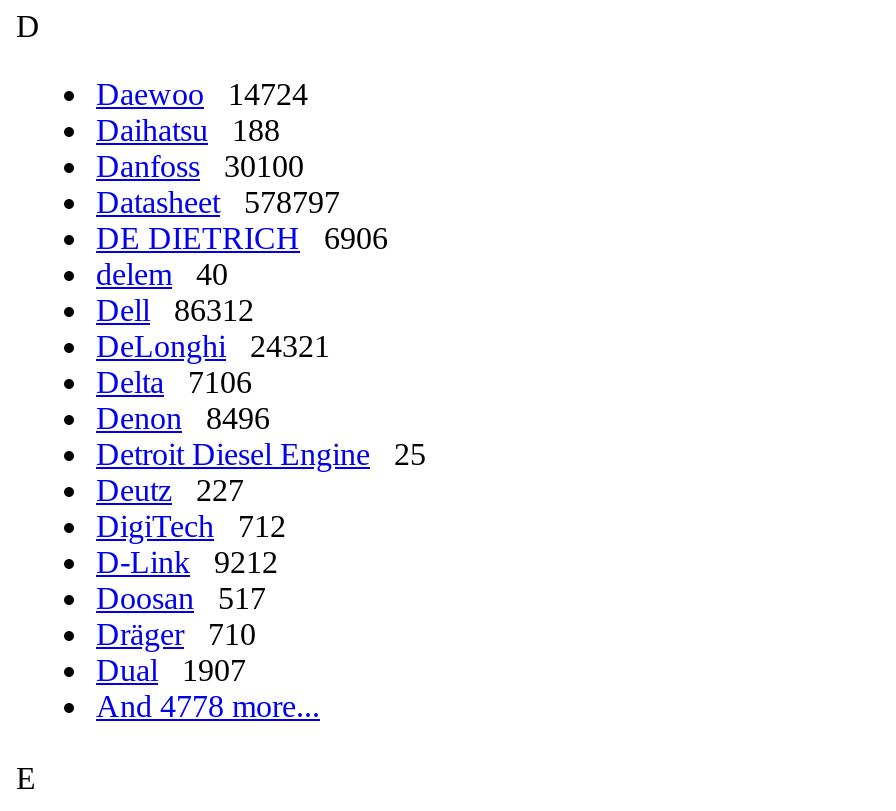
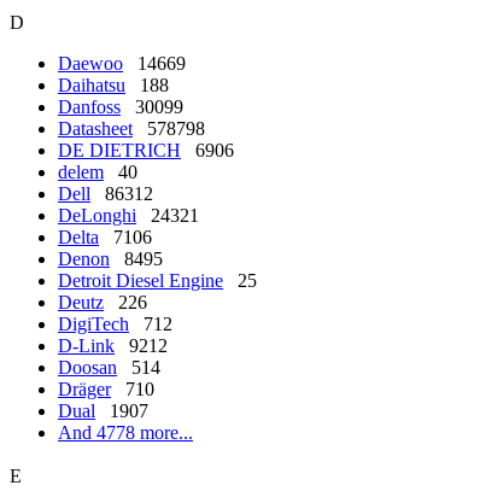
- Daewoo 14724
+ Daewoo 14669

- Danfoss 30100
+ Danfoss 30099

- Datasheet 578797
+ Datasheet 578798

- Denon 8496
+ Denon 8495

- Deutz 227
+ Deutz 226

- Doosan 517
+ Doosan 514
